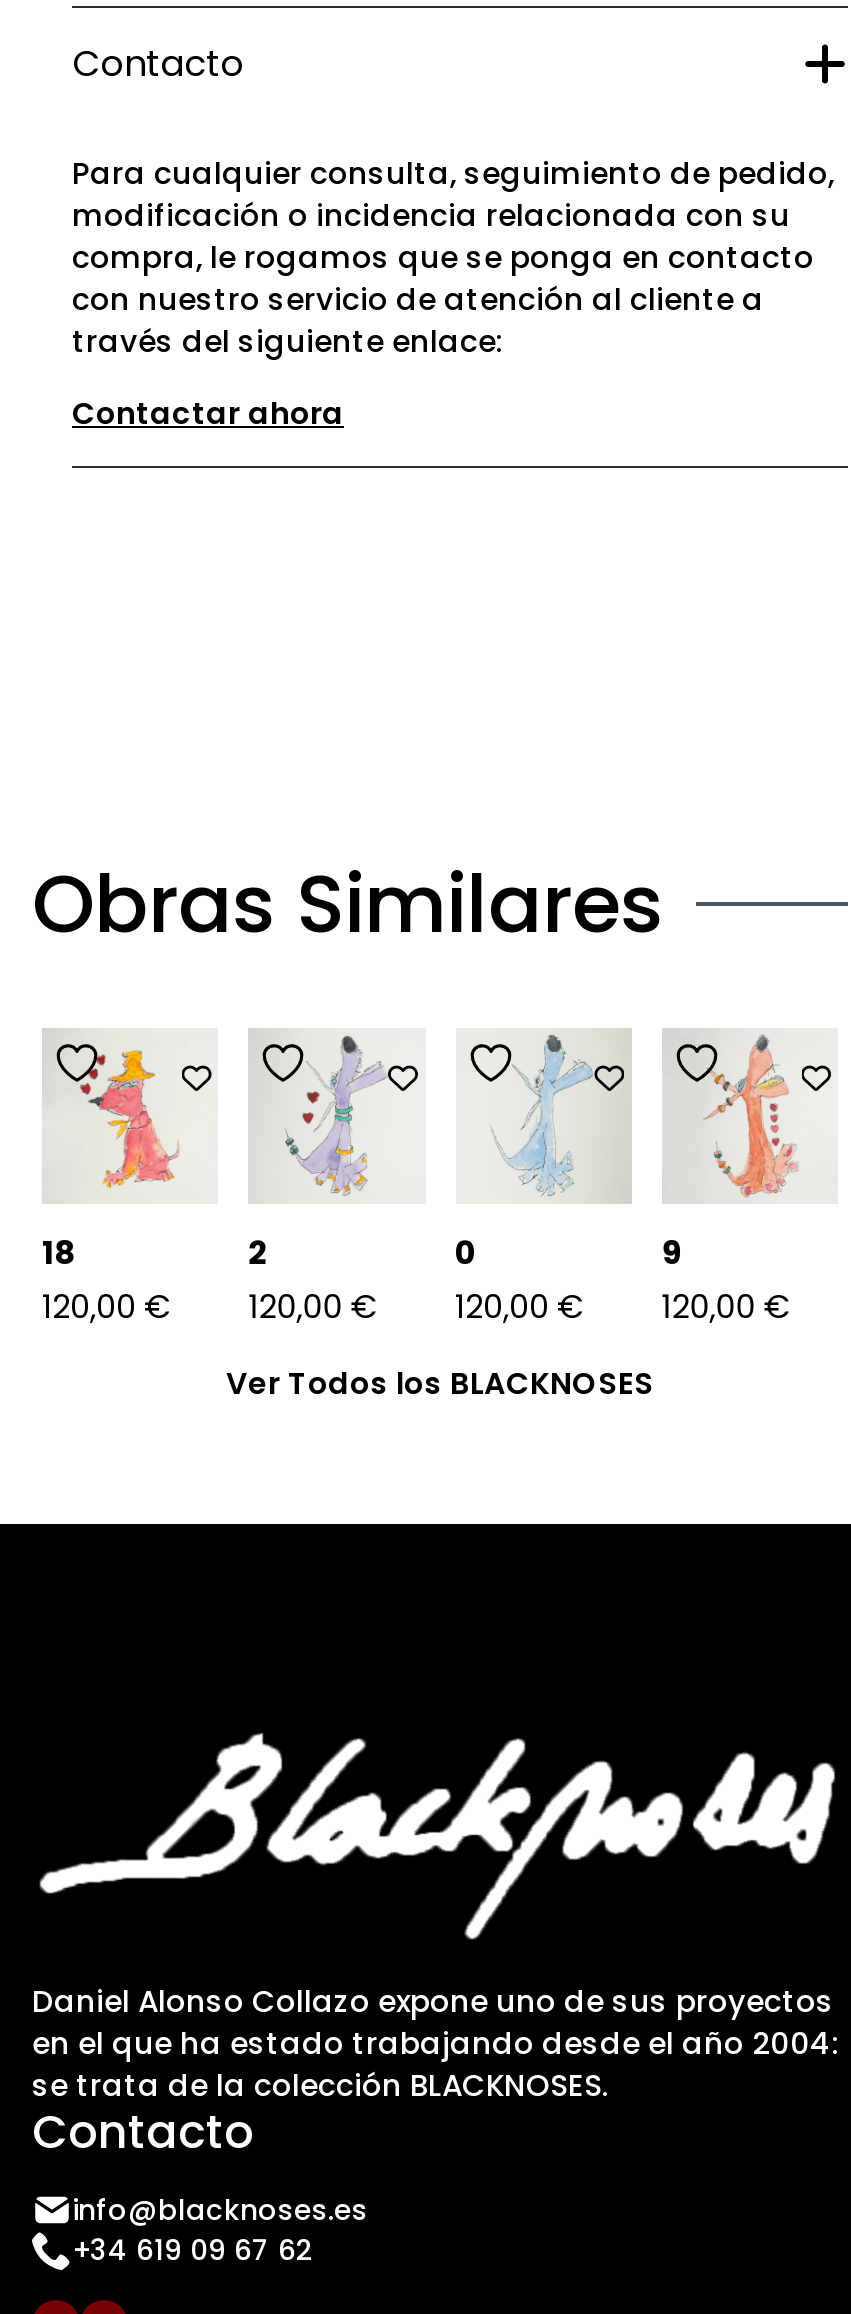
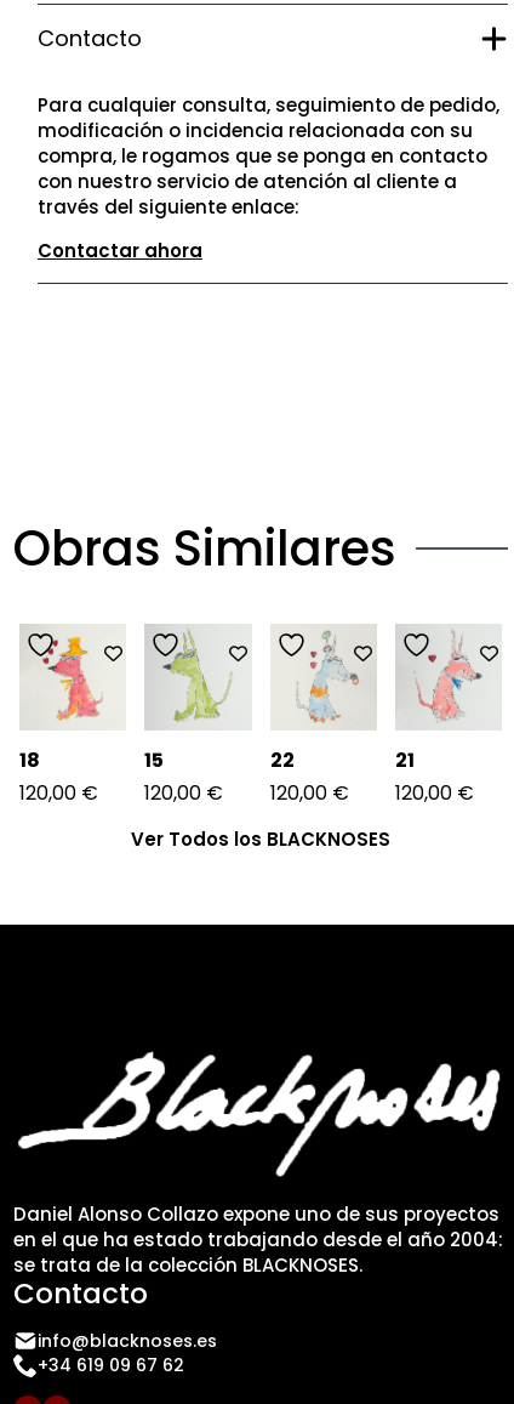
- [image]
- 2
+ [image]
+ 15

- [image]
- 0
+ [image]
+ 22

- [image]
- 9
+ [image]
+ 21
